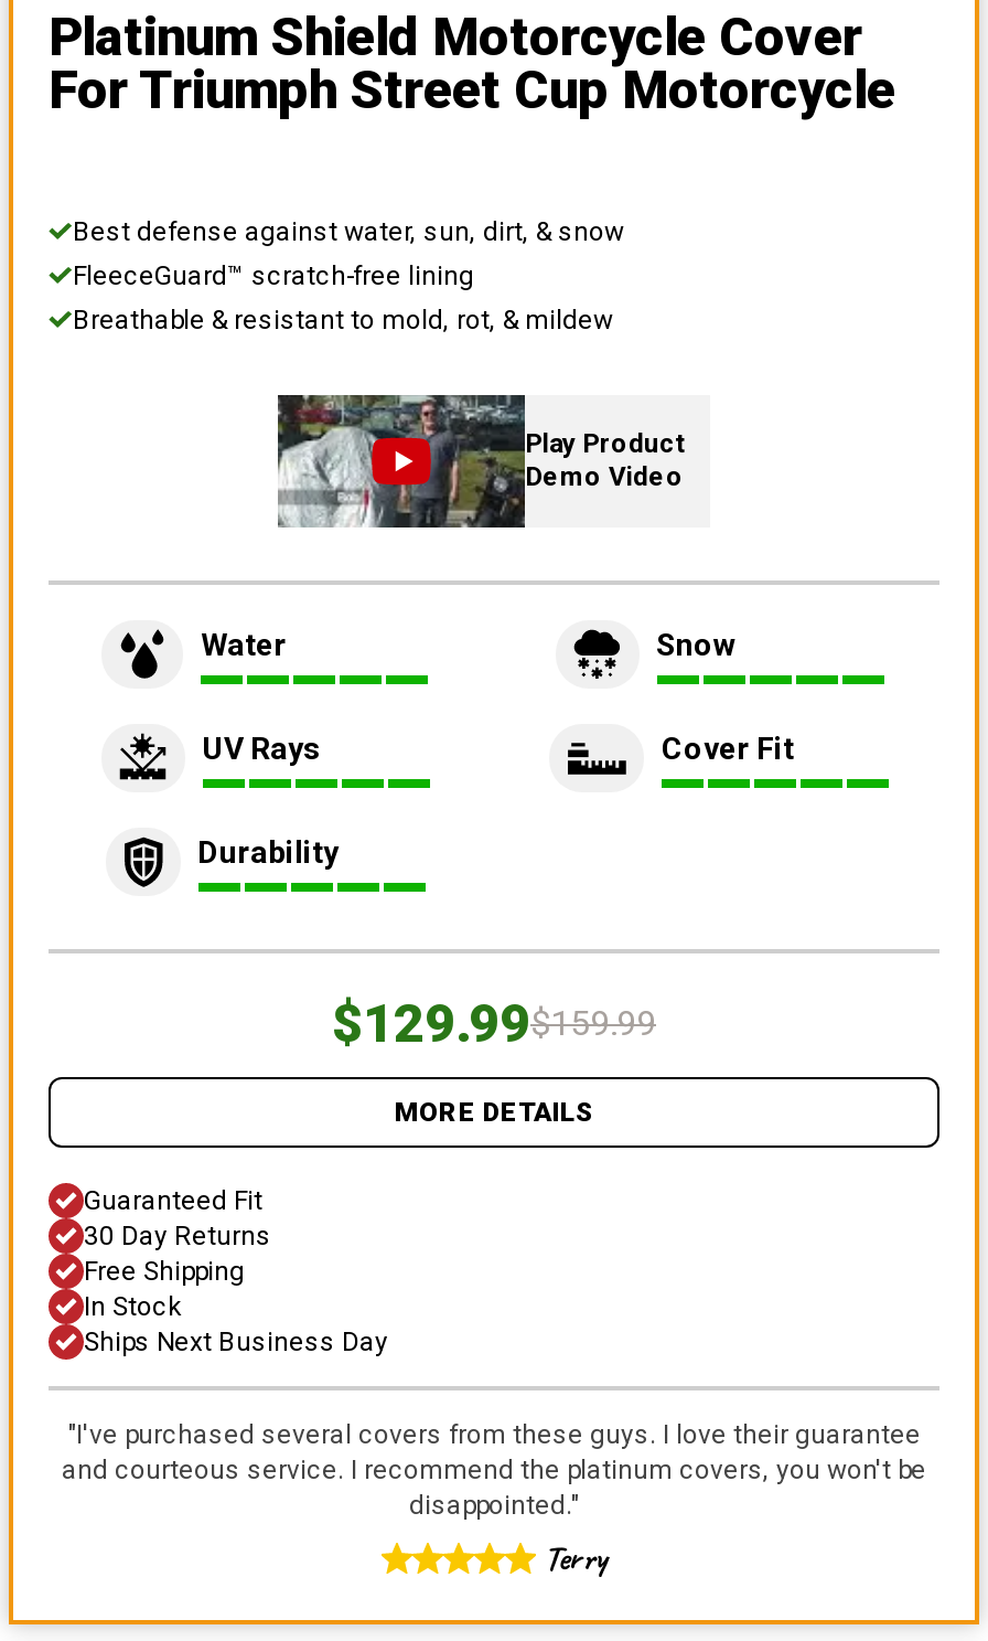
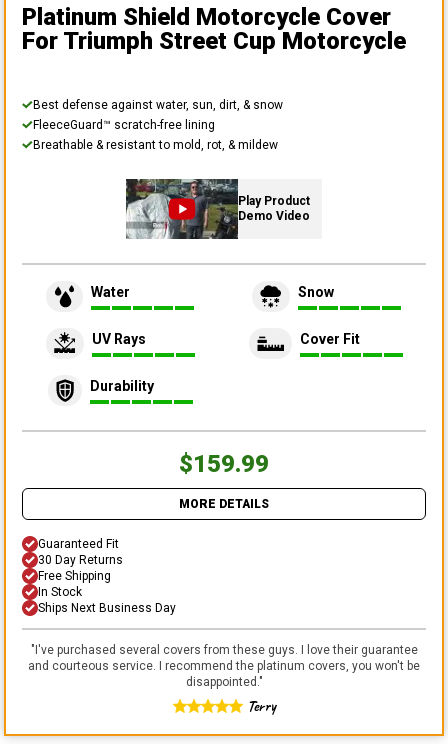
- $129.99$159.99
+ $159.99
